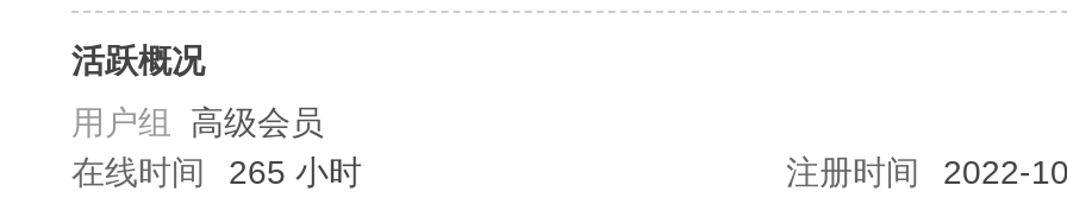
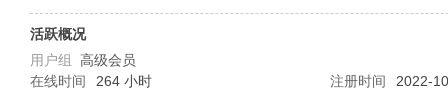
- 在线时间 265 小时
+ 在线时间 264 小时
